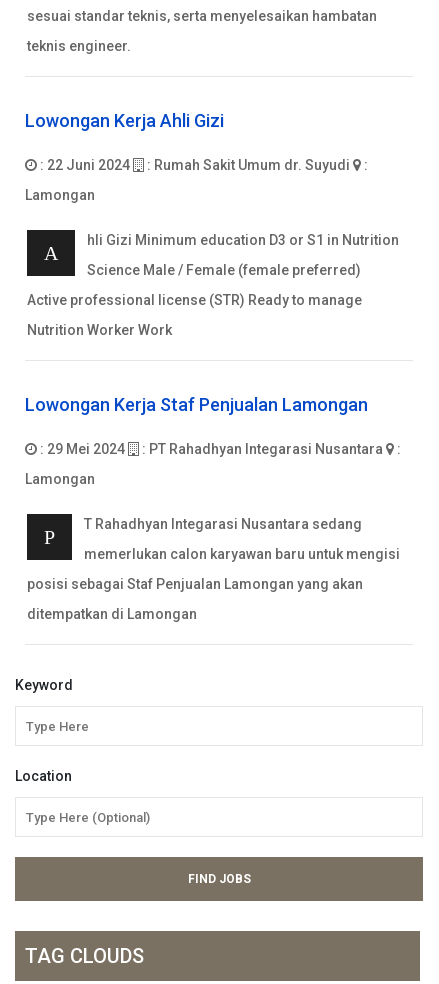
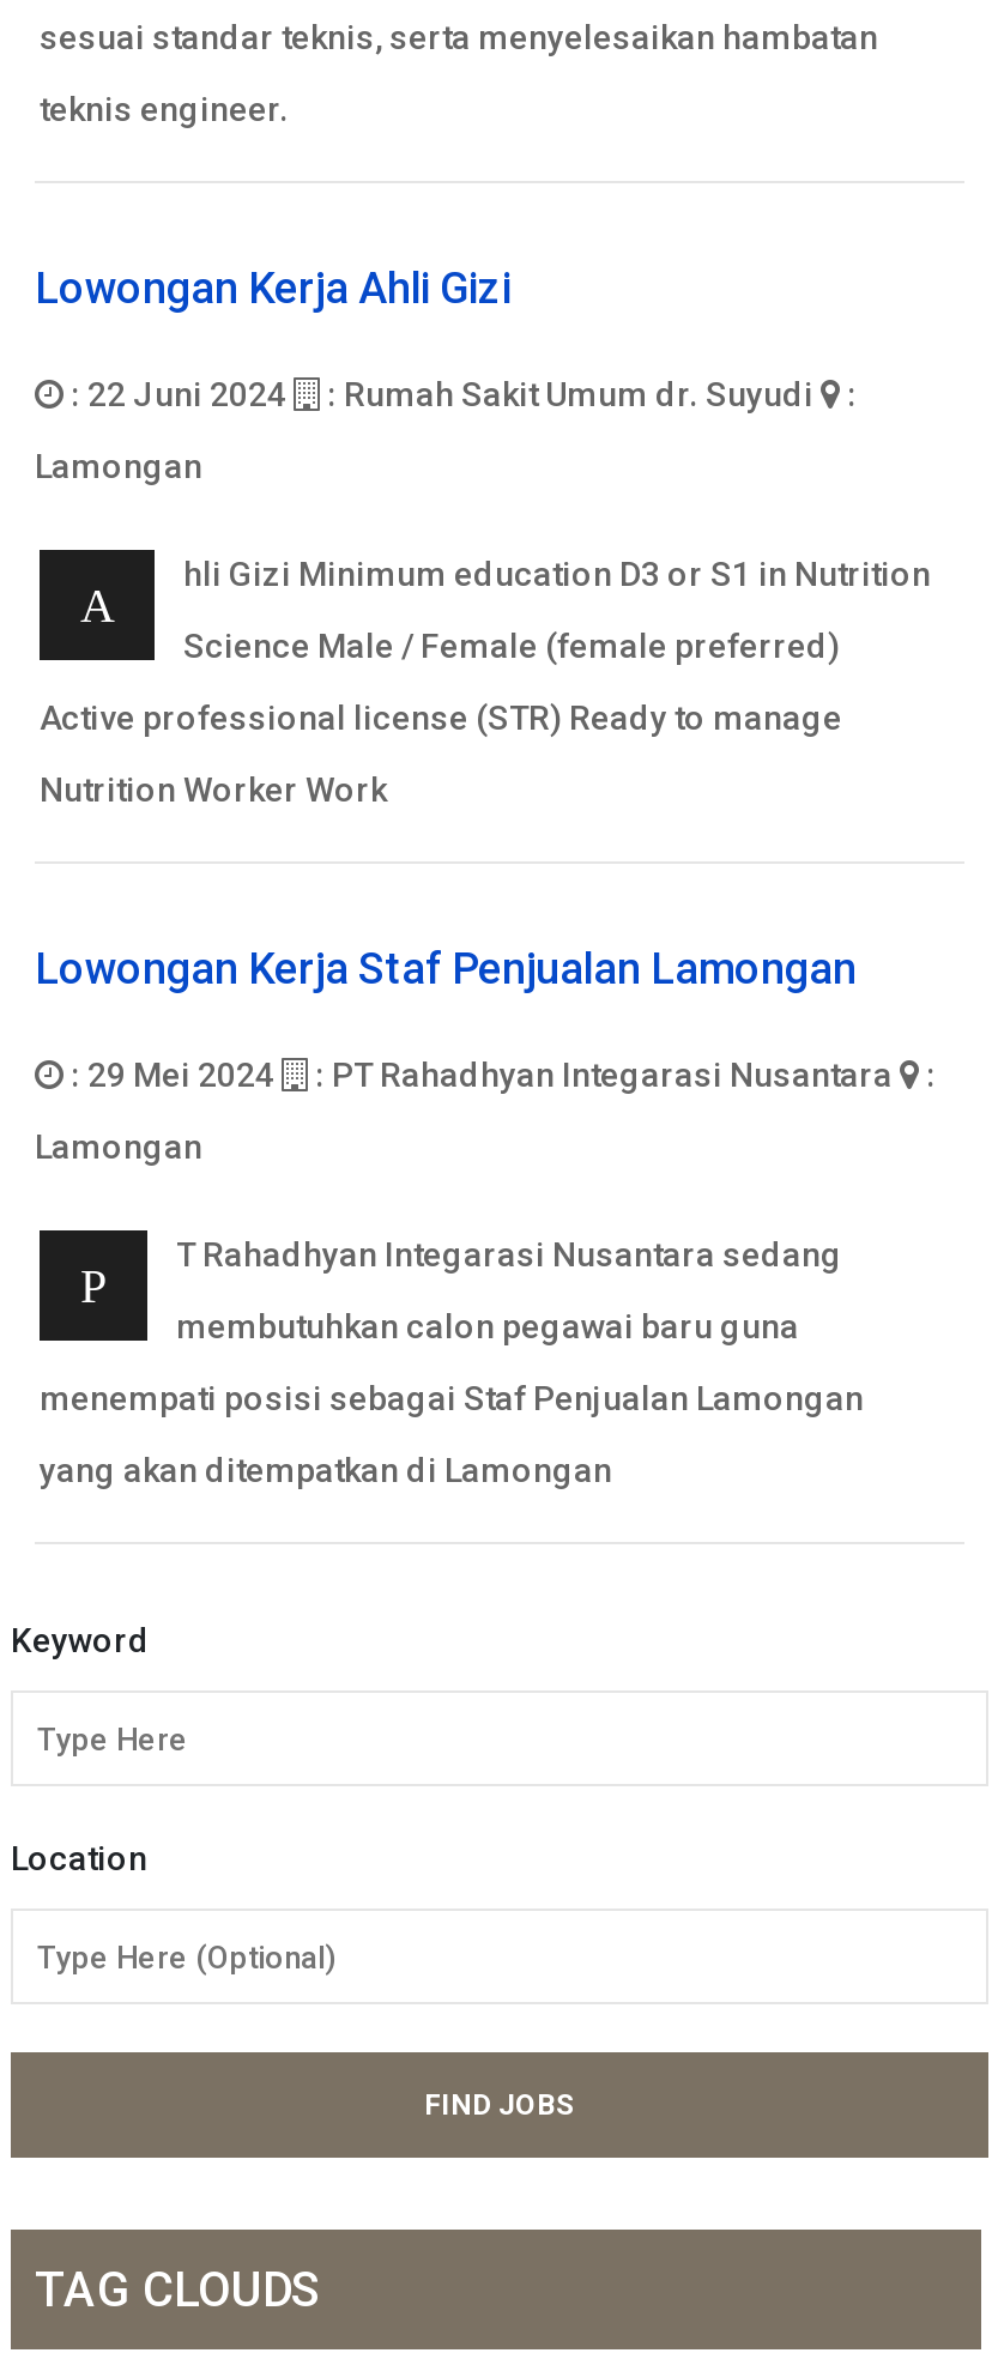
- memerlukan calon karyawan baru untuk mengisi
+ membutuhkan calon pegawai baru guna

- posisi sebagai Staf Penjualan Lamongan yang akan
+ menempati posisi sebagai Staf Penjualan Lamongan

- ditempatkan di Lamongan
+ yang akan ditempatkan di Lamongan
